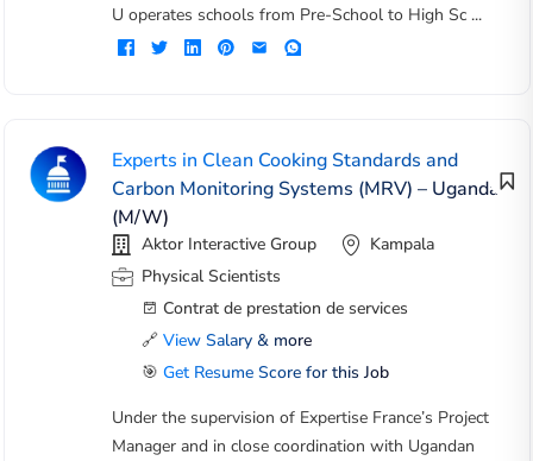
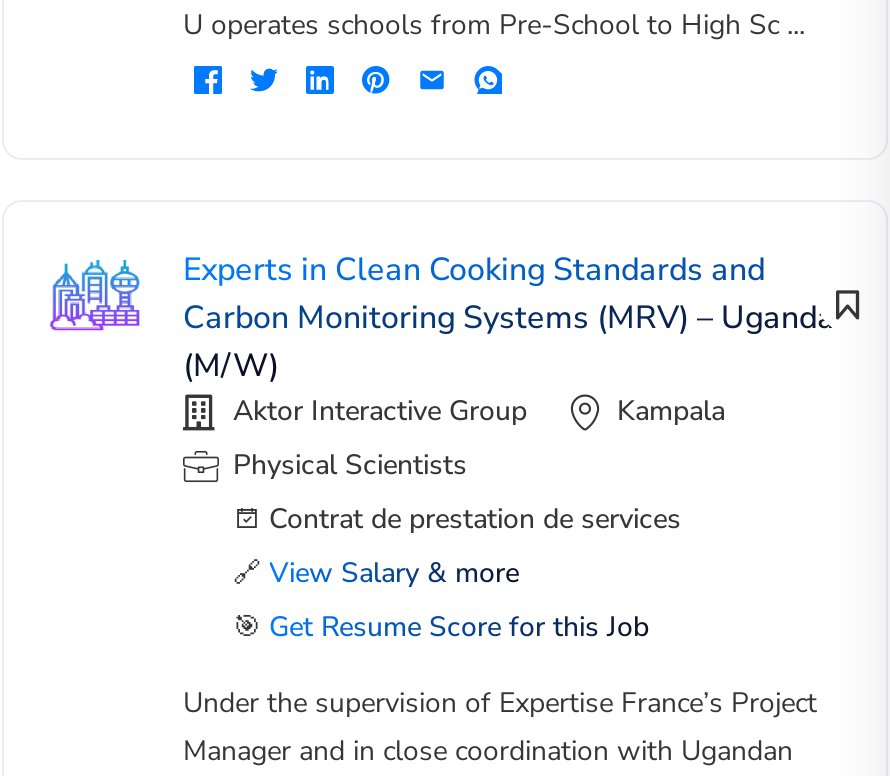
- [image]
+ [image]
